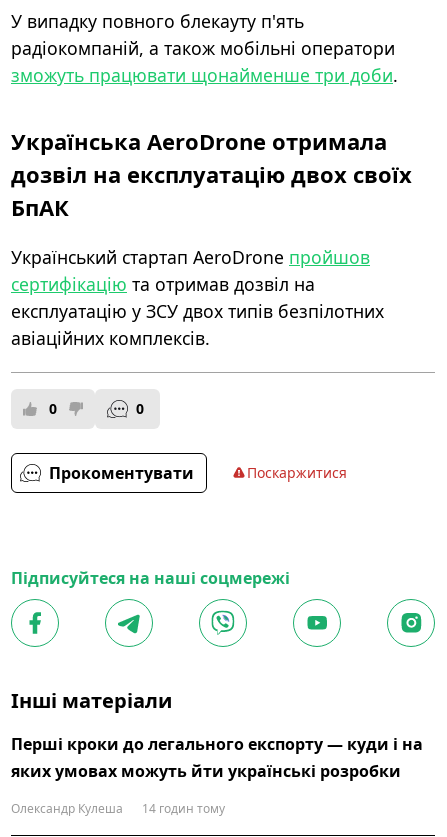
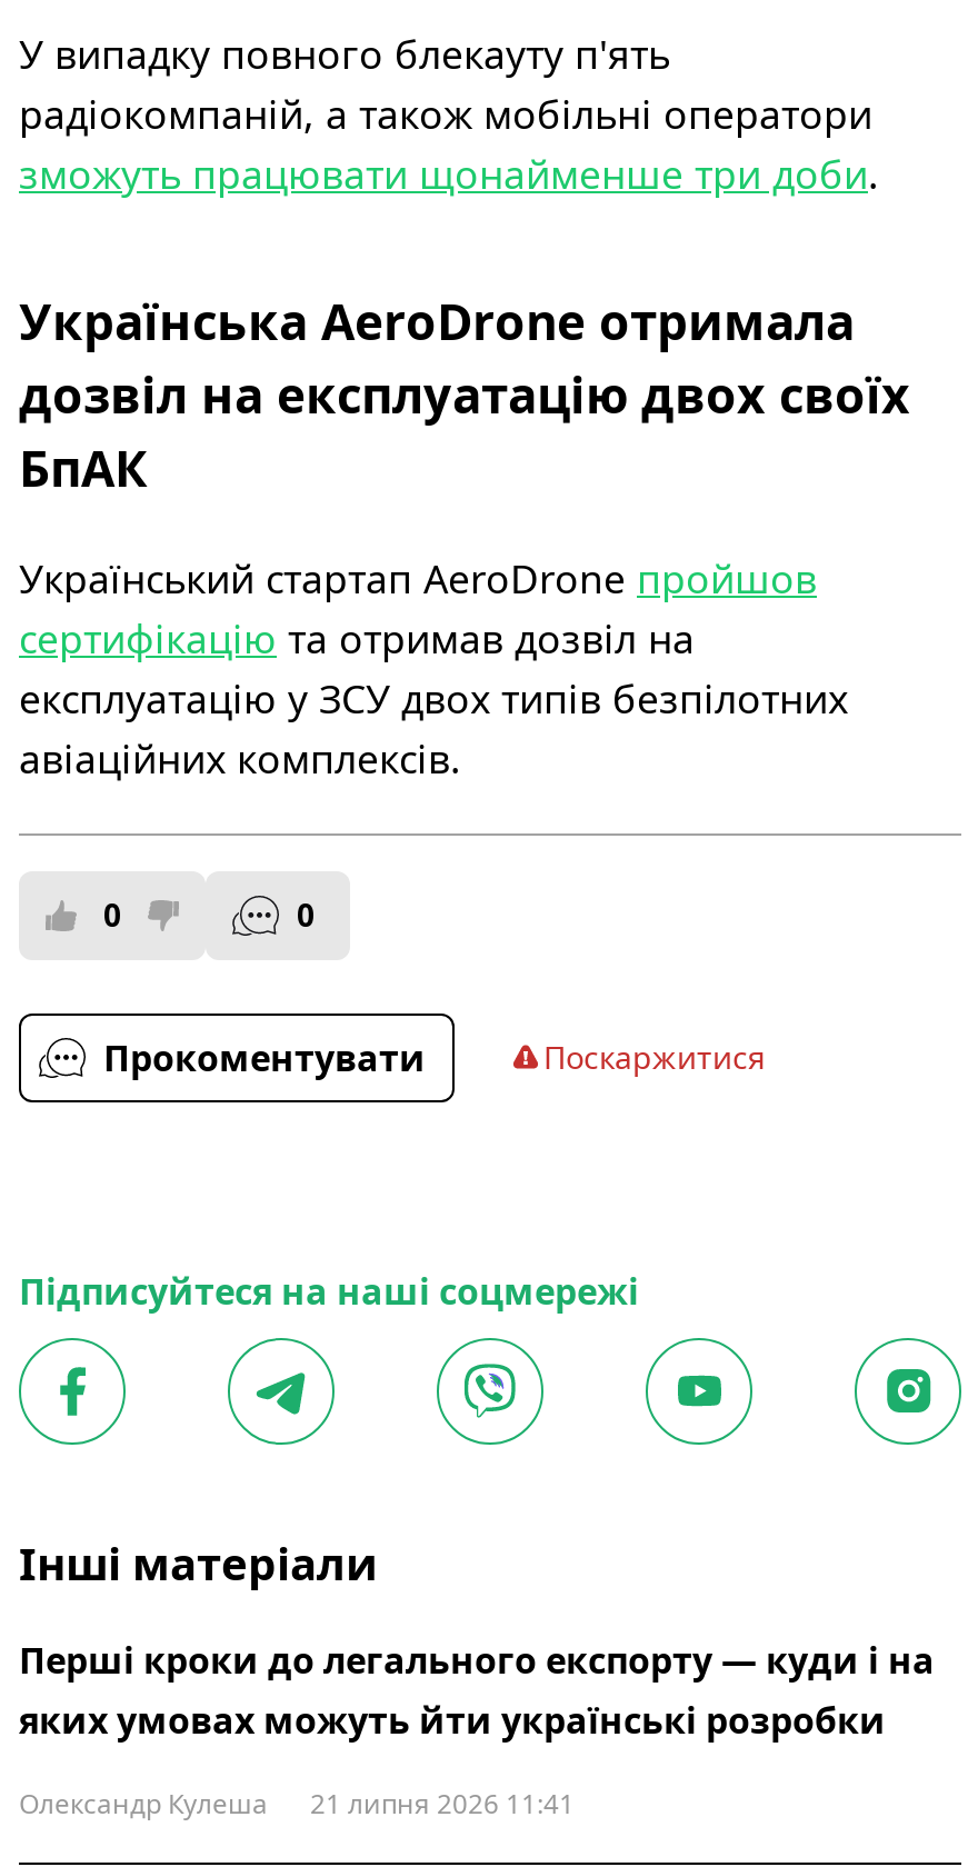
- Олександр Кулеша 14 годин тому
+ Олександр Кулеша 21 липня 2026 11:41
